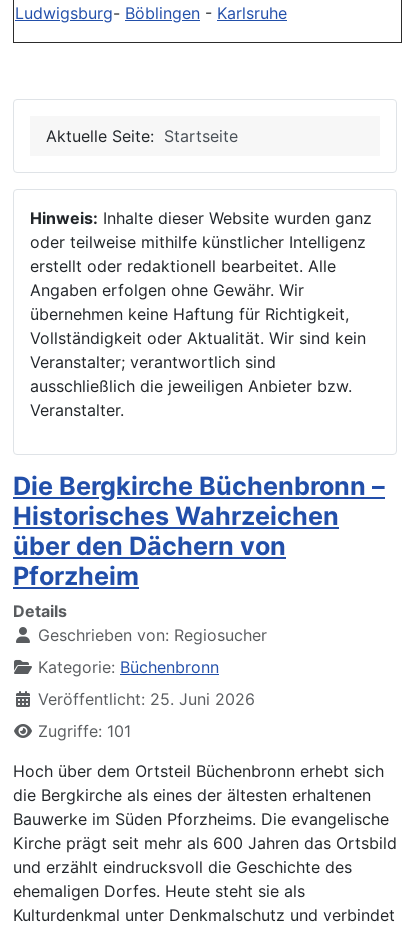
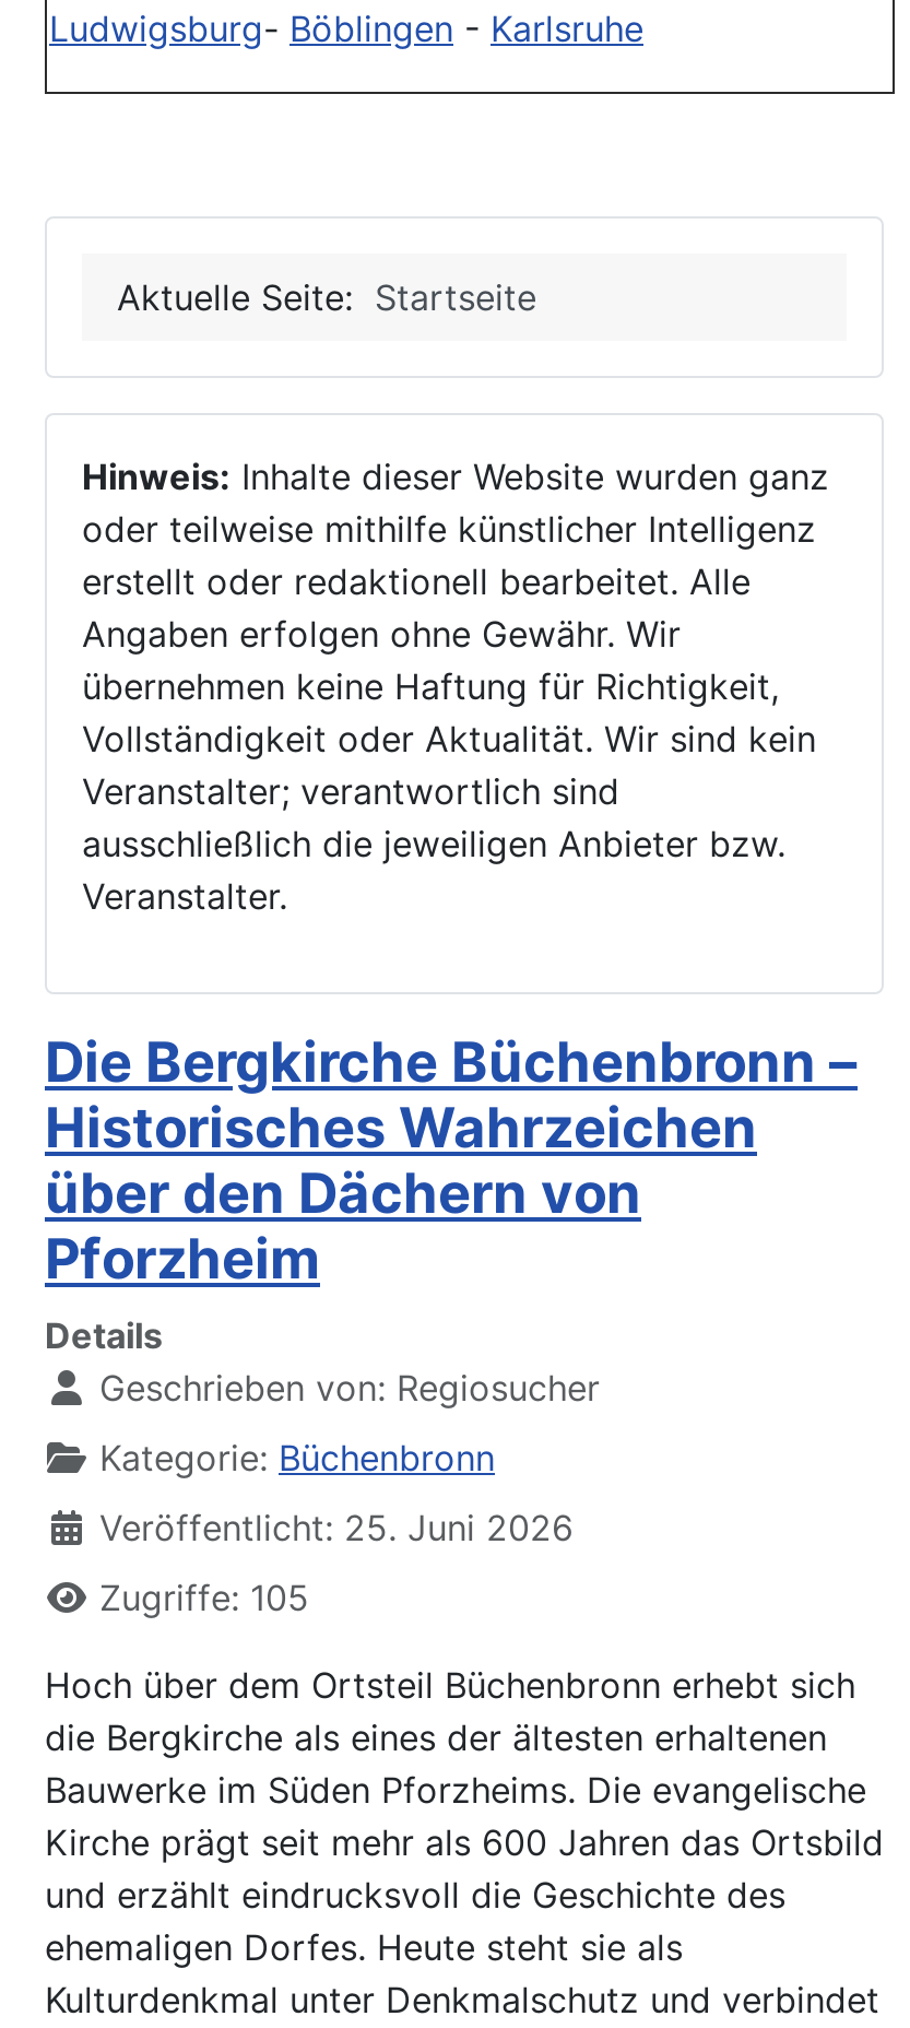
- Zugriffe: 101
+ Zugriffe: 105
